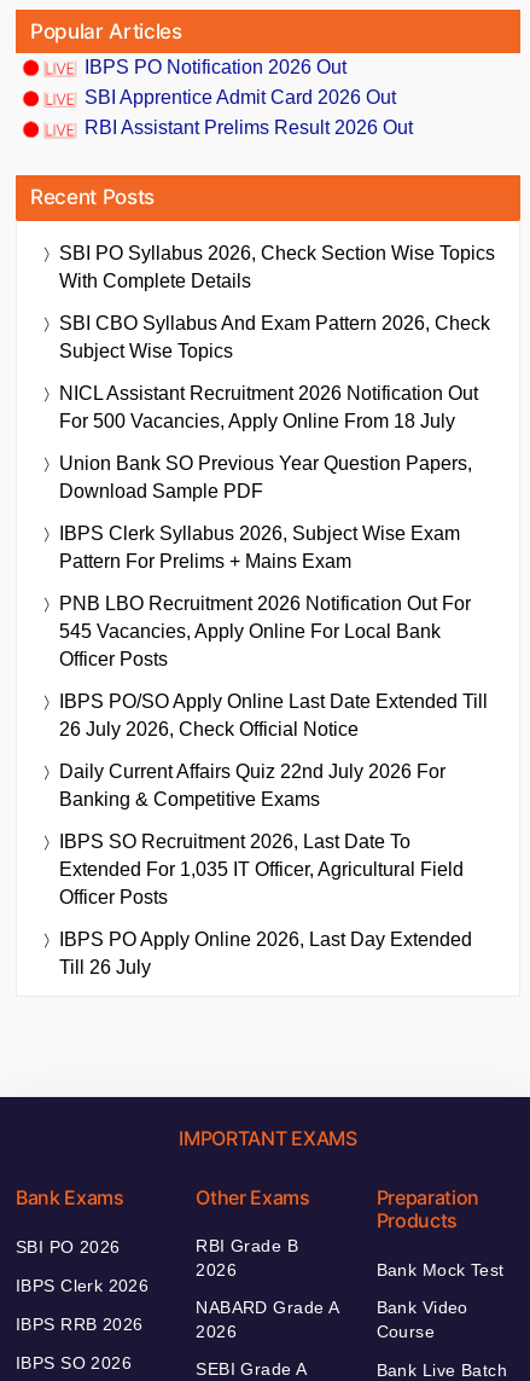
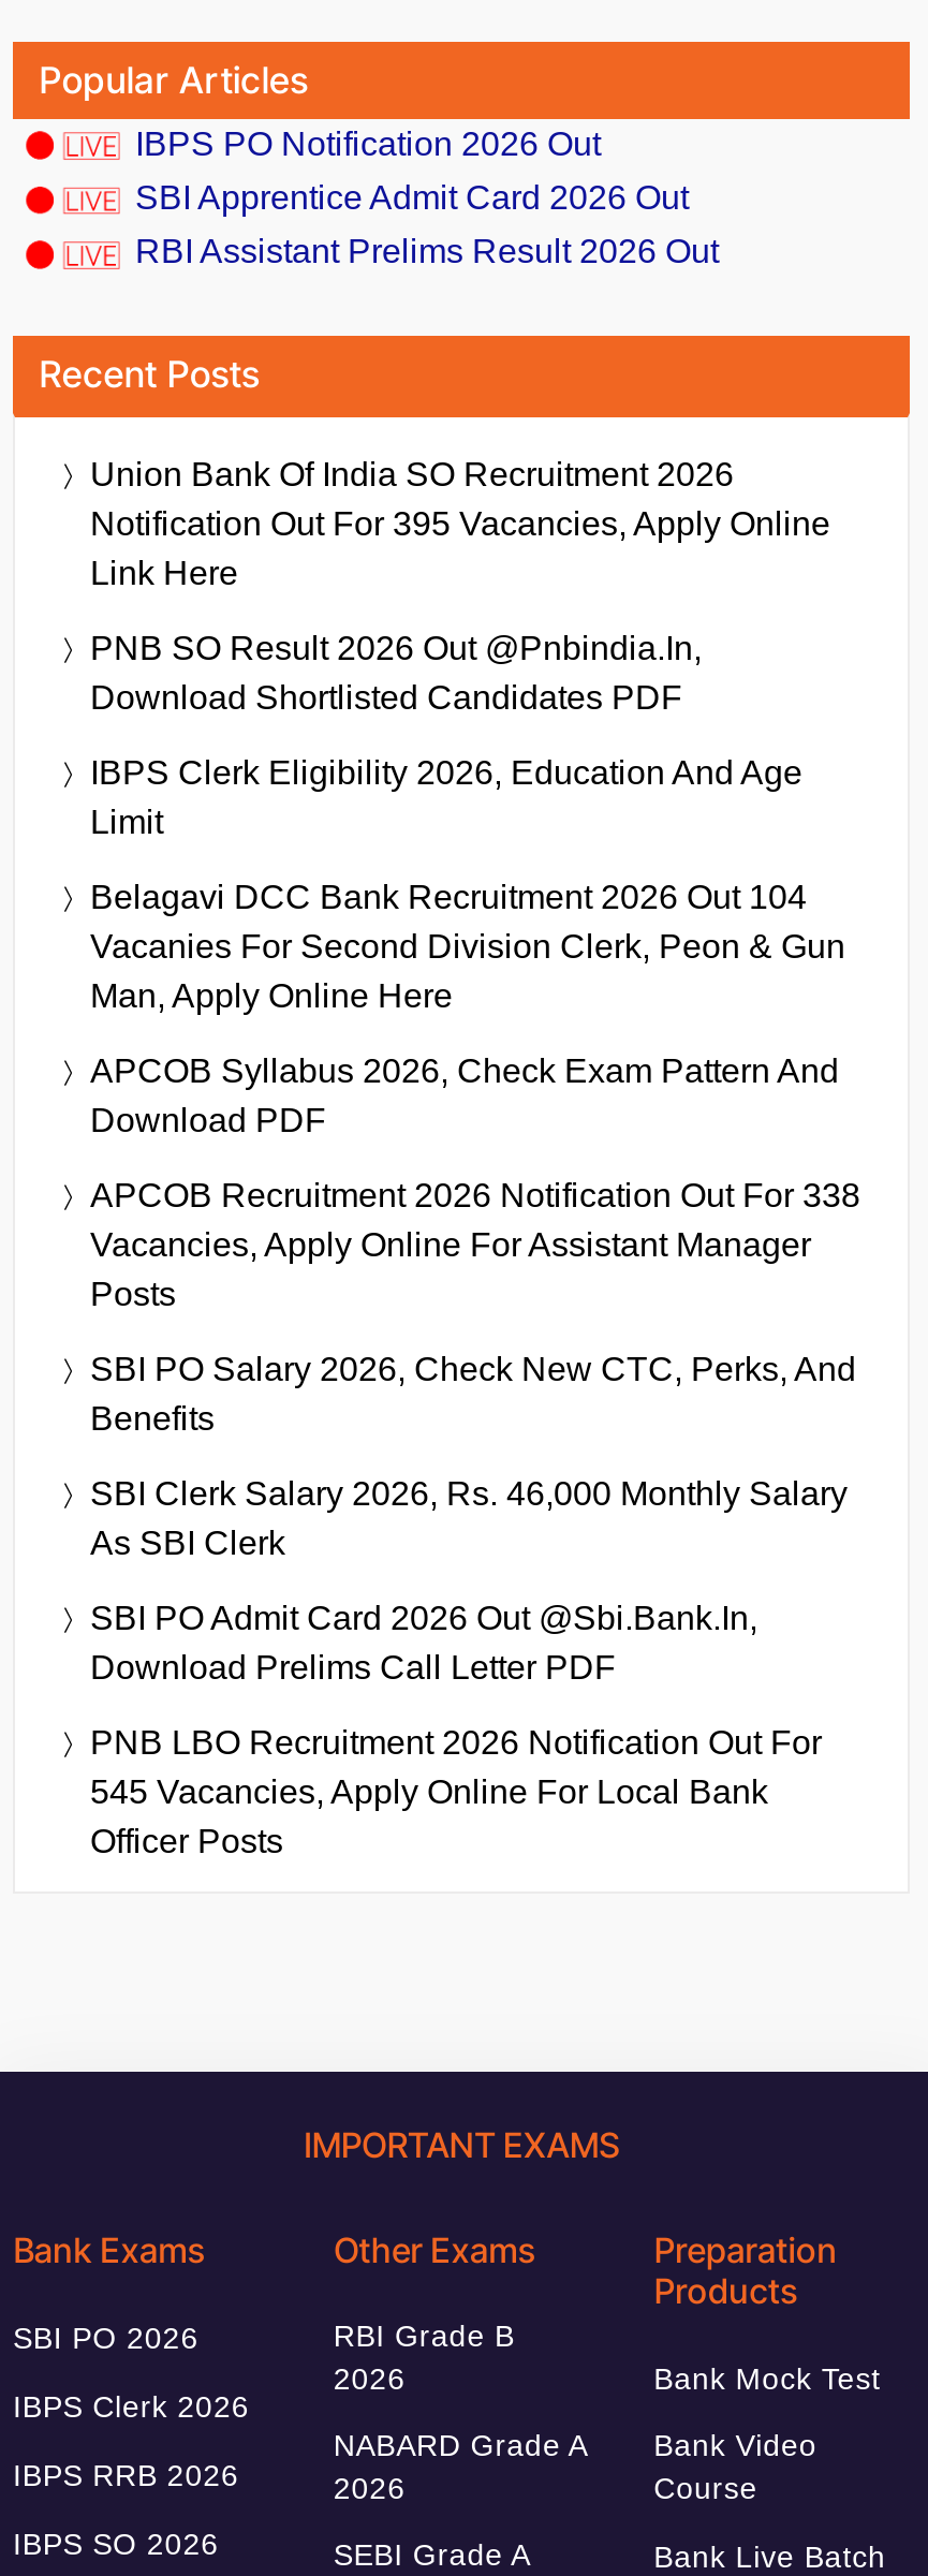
- SBI PO Syllabus 2026, Check Section Wise Topics
- With Complete Details
- SBI CBO Syllabus And Exam Pattern 2026, Check
- Subject Wise Topics
- NICL Assistant Recruitment 2026 Notification Out
- For 500 Vacancies, Apply Online From 18 July
- Union Bank SO Previous Year Question Papers,
- Download Sample PDF
- IBPS Clerk Syllabus 2026, Subject Wise Exam
- Pattern For Prelims + Mains Exam
+ Union Bank Of India SO Recruitment 2026
+ Notification Out For 395 Vacancies, Apply Online
+ Link Here
+ PNB SO Result 2026 Out @pnbindia.in,
+ Download Shortlisted Candidates PDF
+ IBPS Clerk Eligibility 2026, Education And Age
+ Limit
+ Belagavi DCC Bank Recruitment 2026 Out 104
+ Vacanies For Second Division Clerk, Peon & Gun
+ Man, Apply Online Here
+ APCOB Syllabus 2026, Check Exam Pattern And
+ Download PDF
+ APCOB Recruitment 2026 Notification Out For 338
+ Vacancies, Apply Online For Assistant Manager
+ Posts
+ SBI PO Salary 2026, Check New CTC, Perks, And
+ Benefits
+ SBI Clerk Salary 2026, Rs. 46,000 Monthly Salary
+ As SBI Clerk
+ SBI PO Admit Card 2026 Out @sbi.bank.in,
+ Download Prelims Call Letter PDF

moved down: PNB LBO Recruitment 2026 Notification Out For | 545 Vacancies, Apply Online For Local Bank | Officer Posts

- IBPS PO/SO Apply Online Last Date Extended Till
- 26 July 2026, Check Official Notice
- Daily Current Affairs Quiz 22nd July 2026 For
- Banking & Competitive Exams
- IBPS SO Recruitment 2026, Last Date To
- Extended For 1,035 IT Officer, Agricultural Field
- Officer Posts
- IBPS PO Apply Online 2026, Last Day Extended
- Till 26 July
